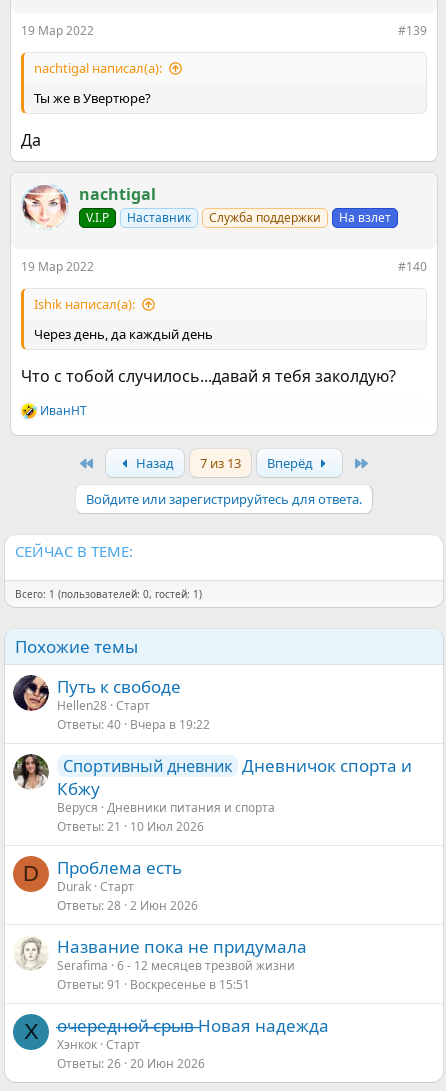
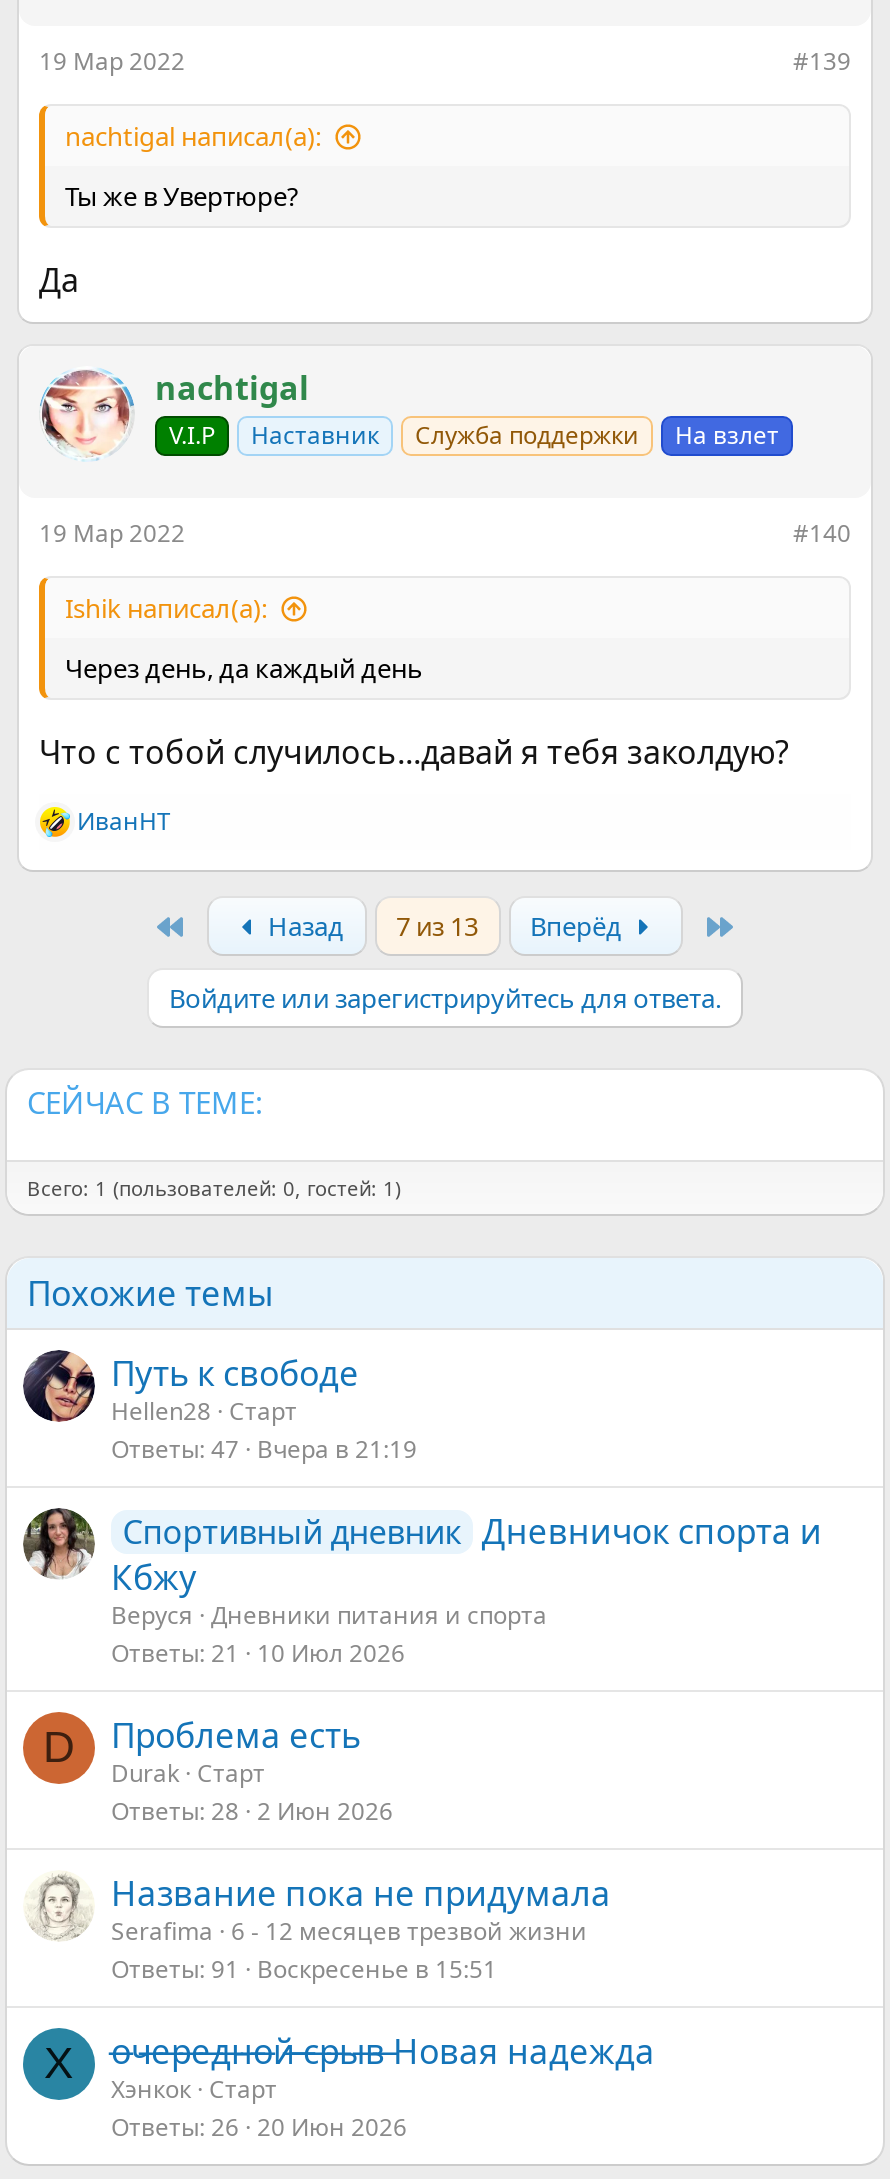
- Ответы 40 Вчера в 19:22
+ Ответы 47 Вчера в 21:19
